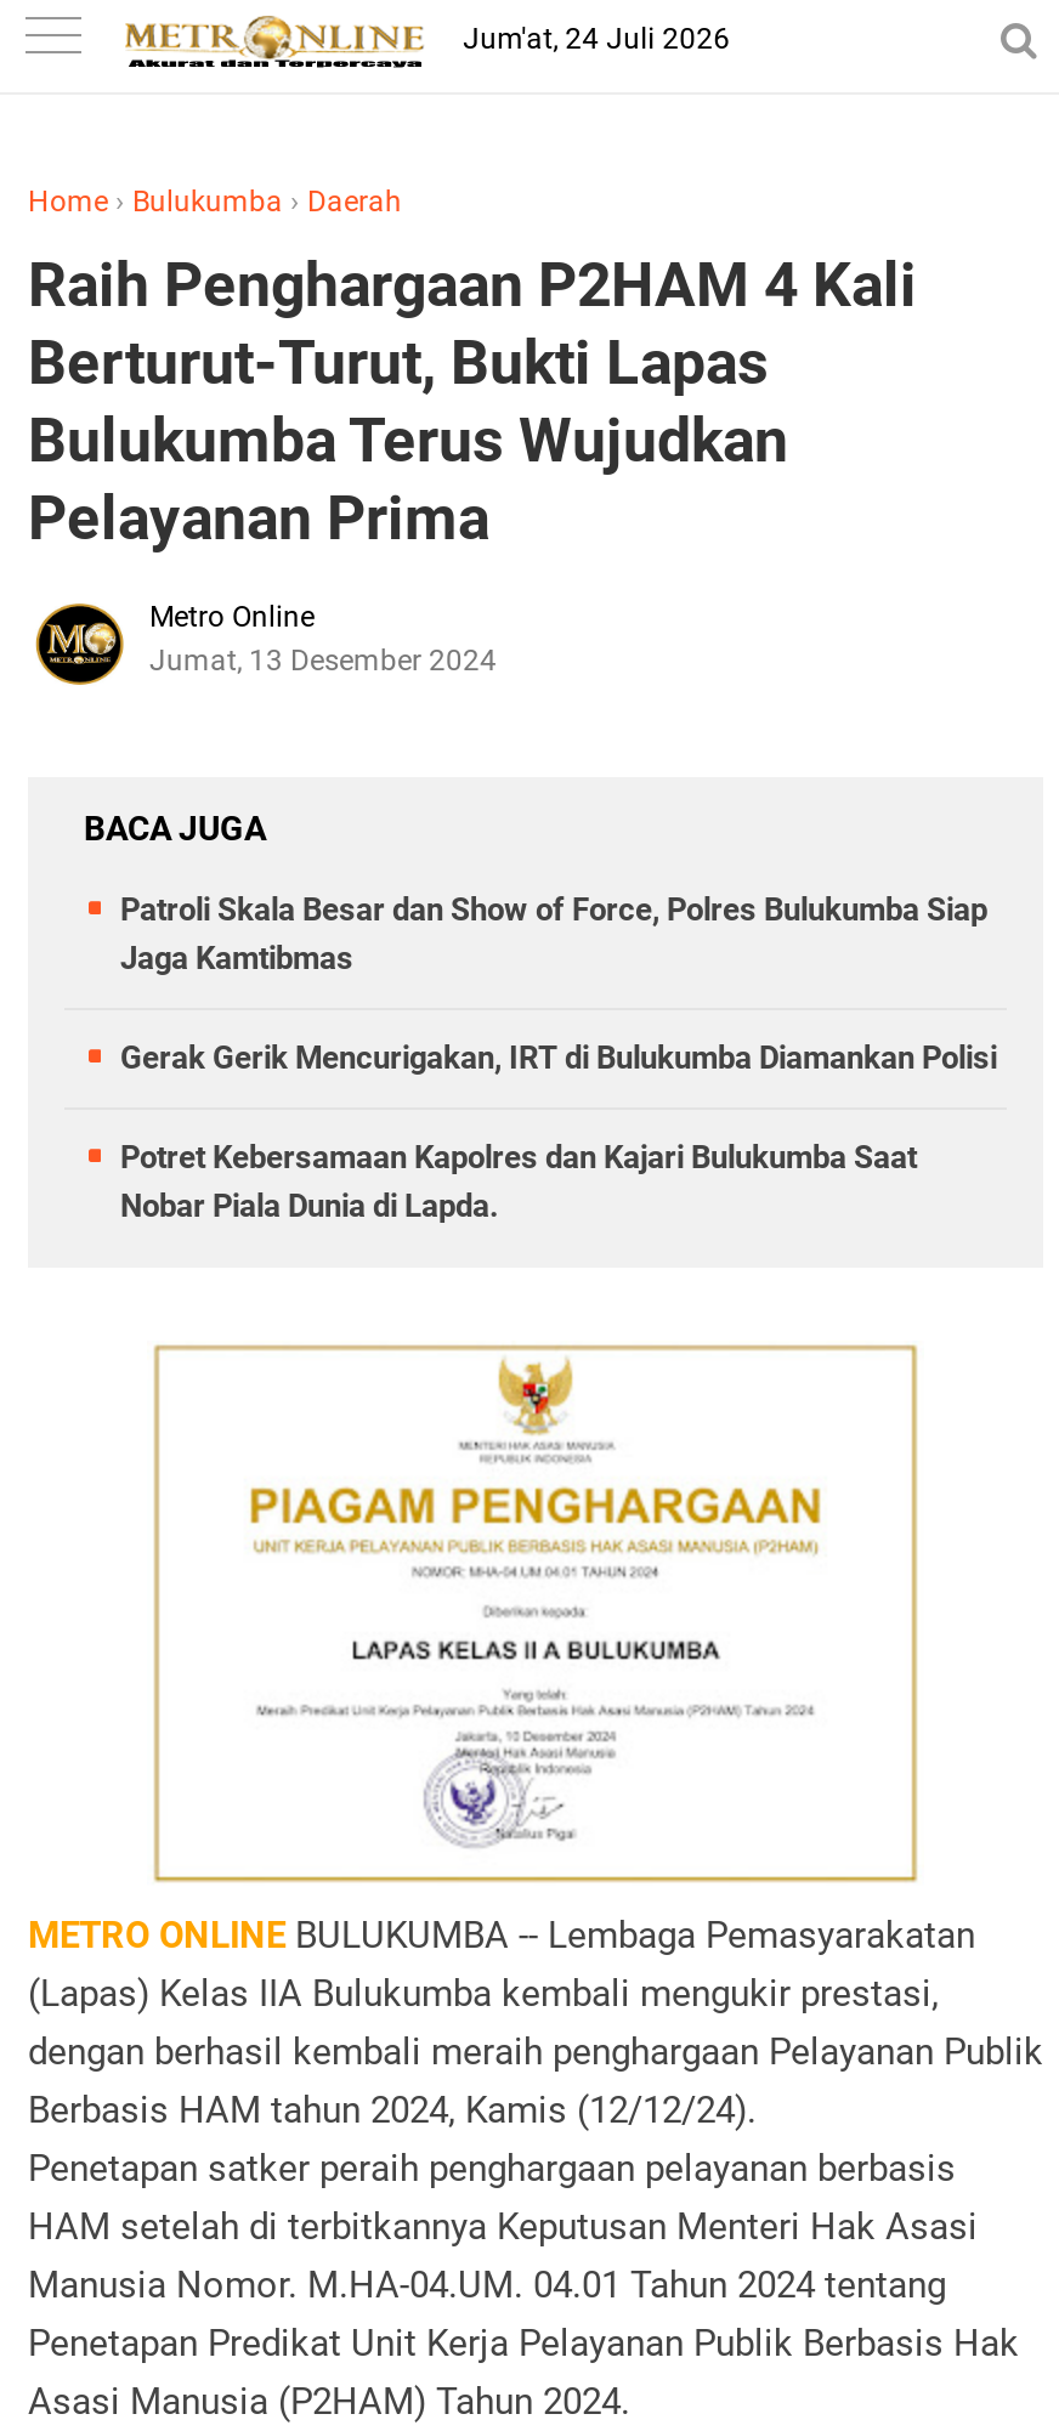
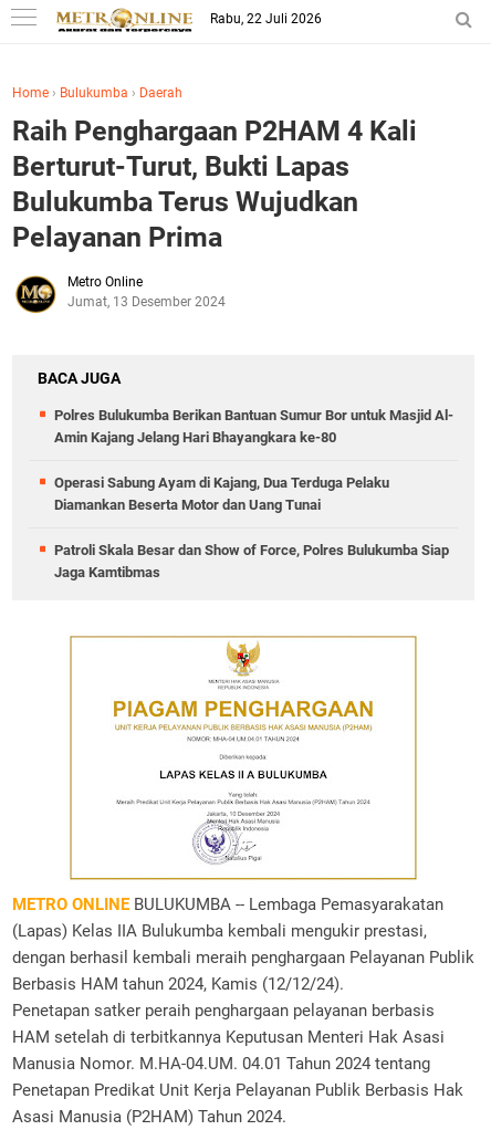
- Jum'at, 24 Juli 2026
+ Rabu, 22 Juli 2026

+ Polres Bulukumba Berikan Bantuan Sumur Bor untuk Masjid Al-
+ Amin Kajang Jelang Hari Bhayangkara ke-80
+ Operasi Sabung Ayam di Kajang, Dua Terduga Pelaku
+ Diamankan Beserta Motor dan Uang Tunai

moved down: Patroli Skala Besar dan Show of Force, Polres Bulukumba Siap | Jaga Kamtibmas

- Gerak Gerik Mencurigakan, IRT di Bulukumba Diamankan Polisi
- Potret Kebersamaan Kapolres dan Kajari Bulukumba Saat
- Nobar Piala Dunia di Lapda.
